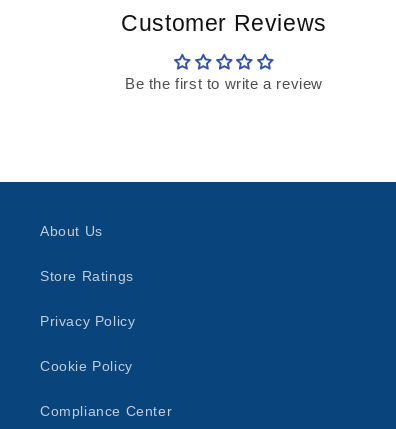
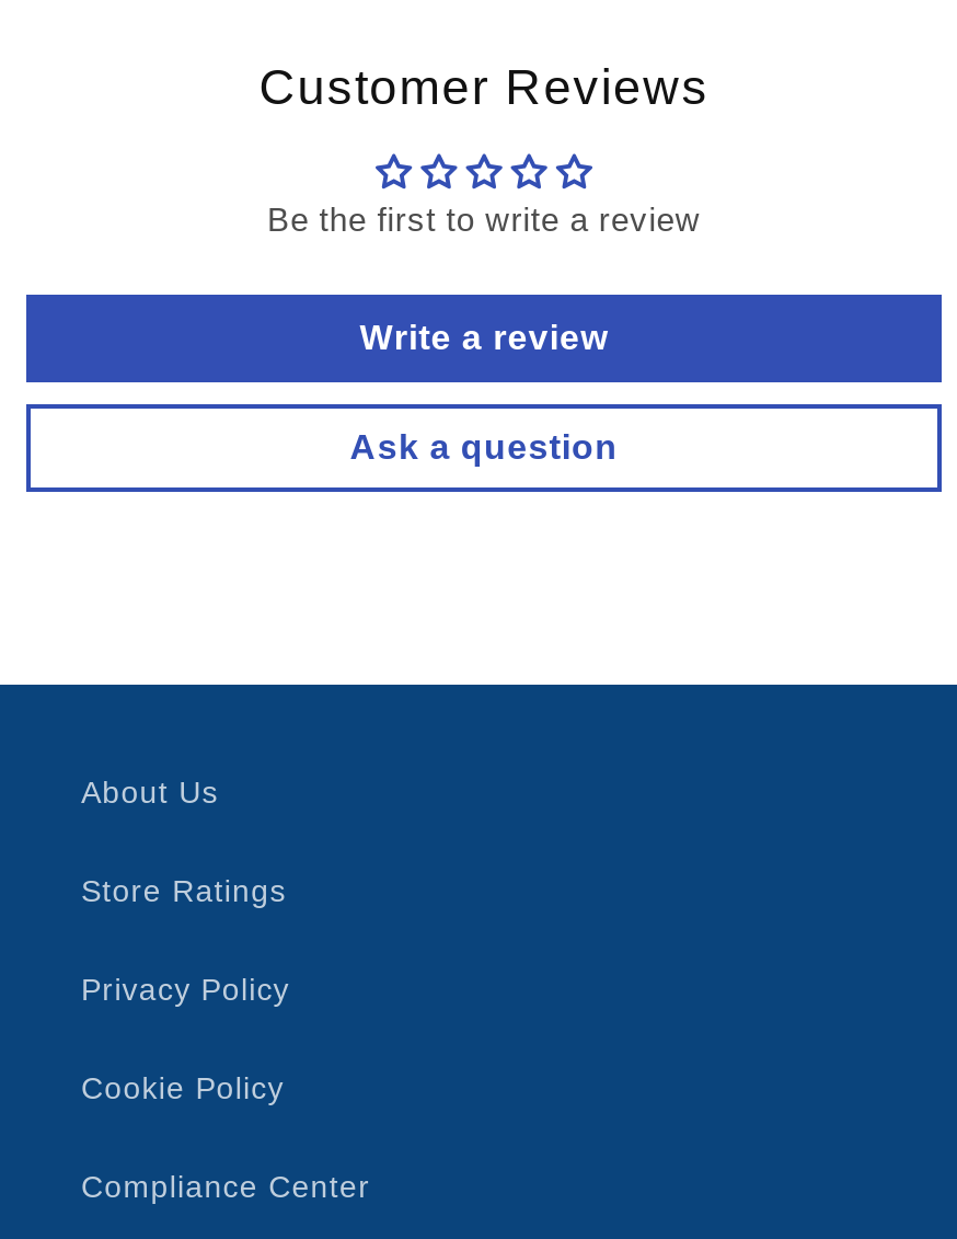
+ Write a review
+ Ask a question
